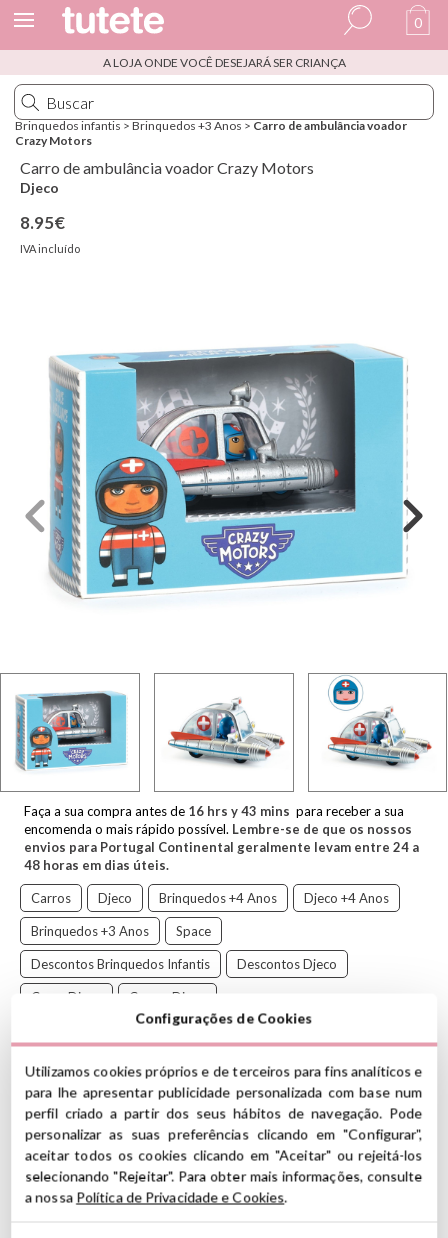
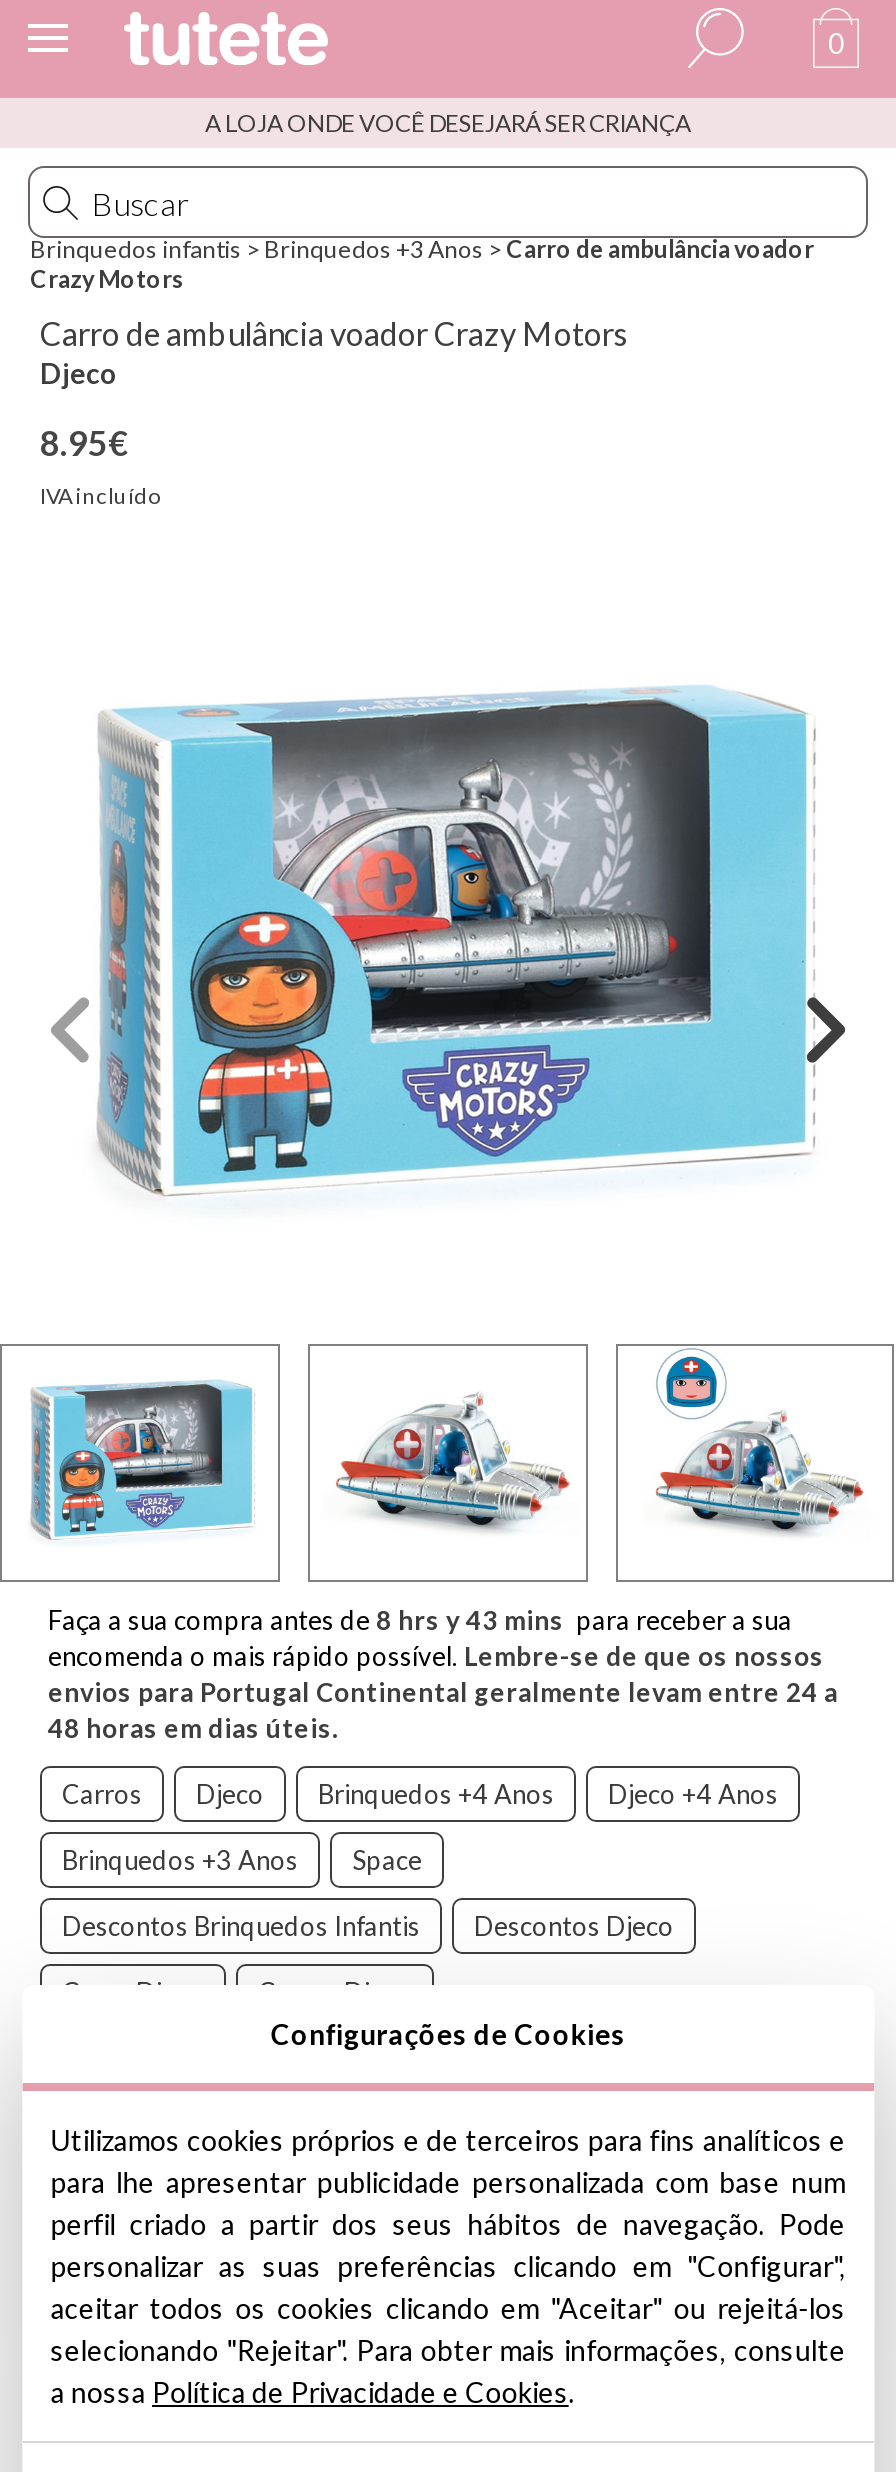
- Faça a sua compra antes de 16 hrs y 43 mins para receber a sua
+ Faça a sua compra antes de 8 hrs y 43 mins para receber a sua
